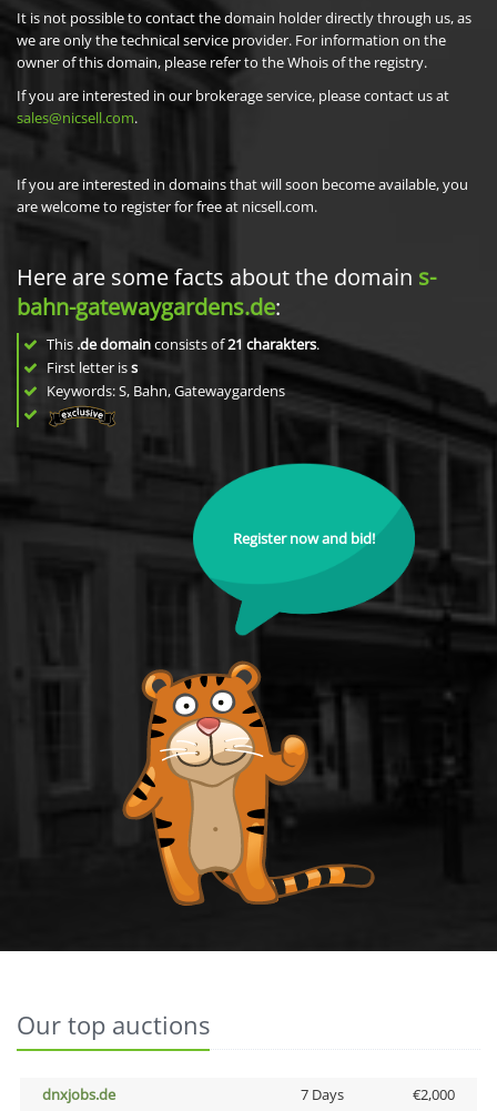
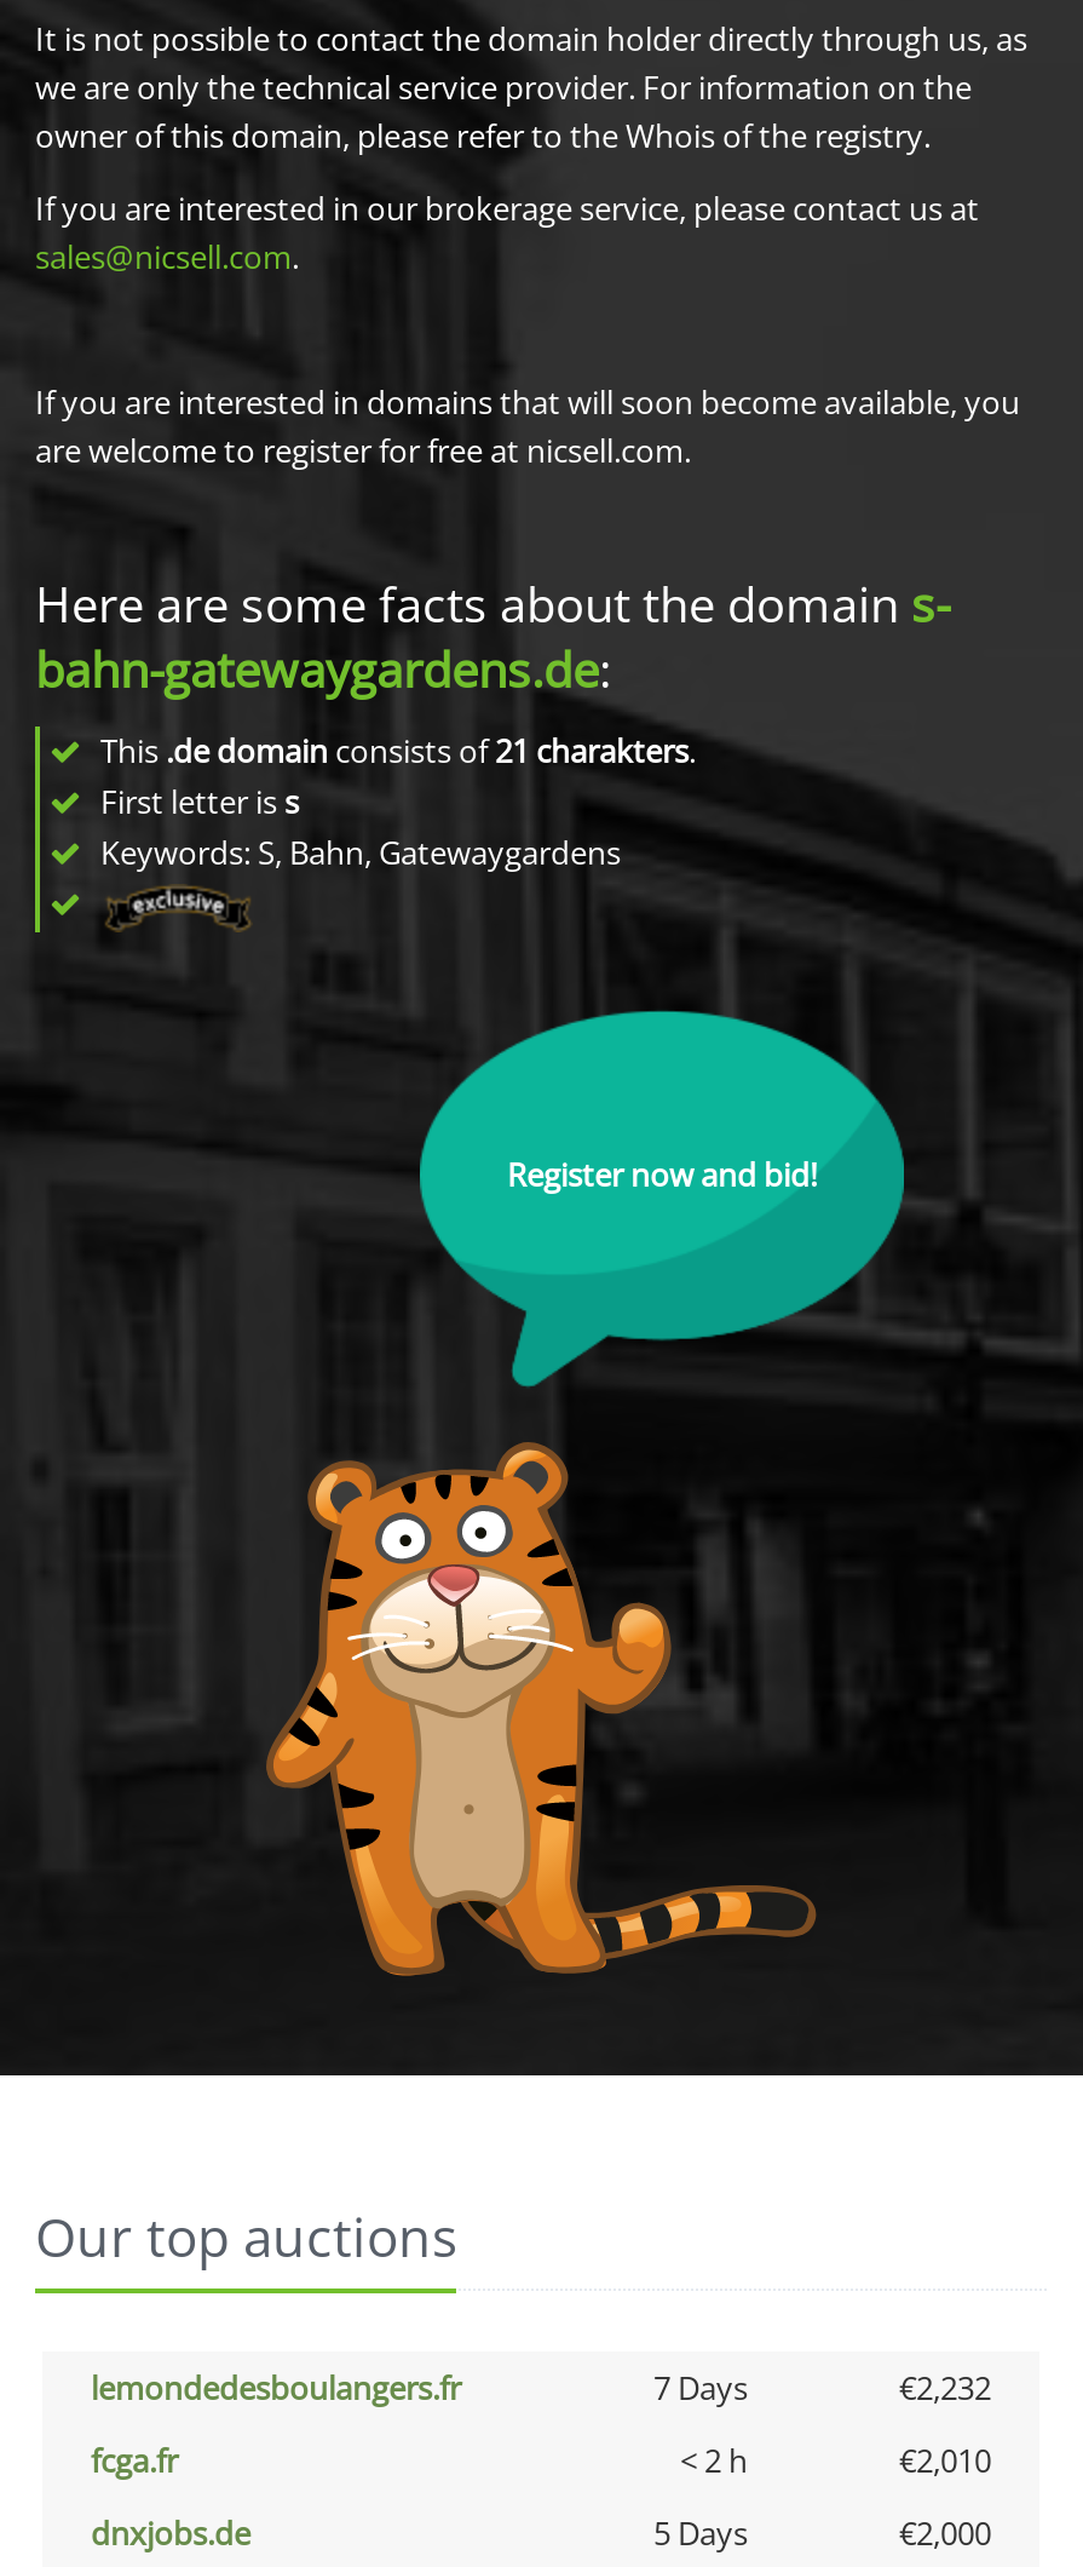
+ lemondedesboulangers.fr
+ 7 Days
+ €2,232
+ fcga.fr
+ < 2 h
+ €2,010

- 7 Days
+ 5 Days
